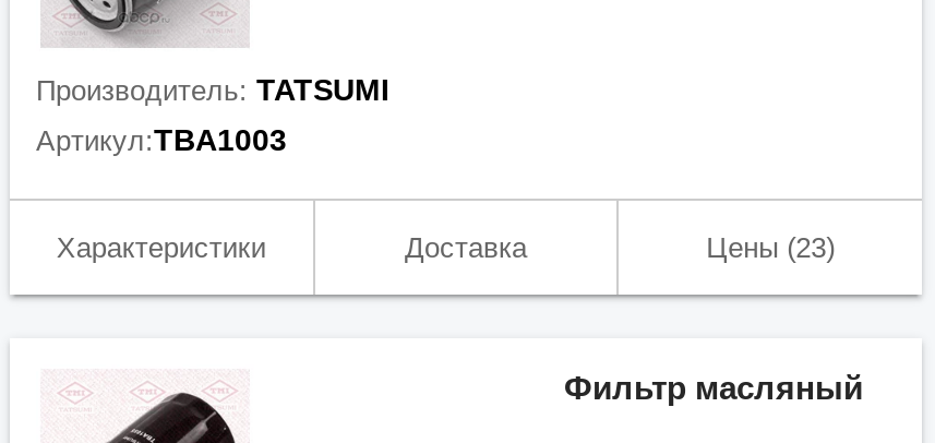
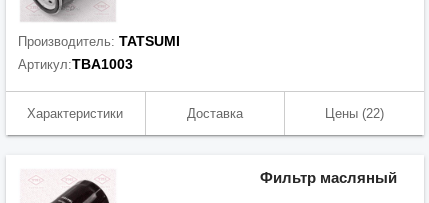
- Цены (23)
+ Цены (22)
